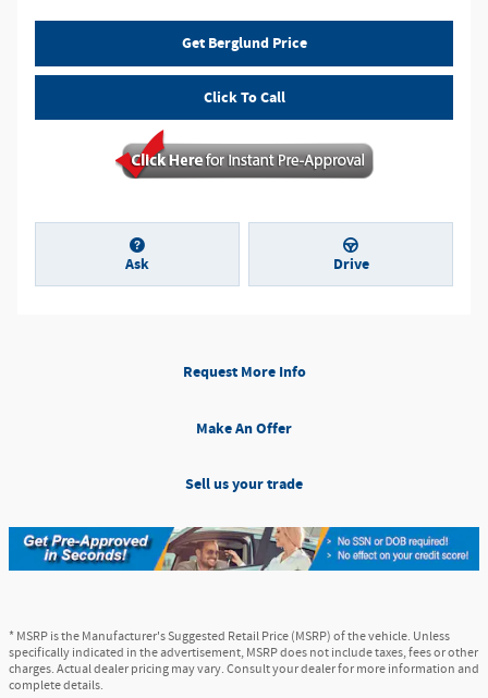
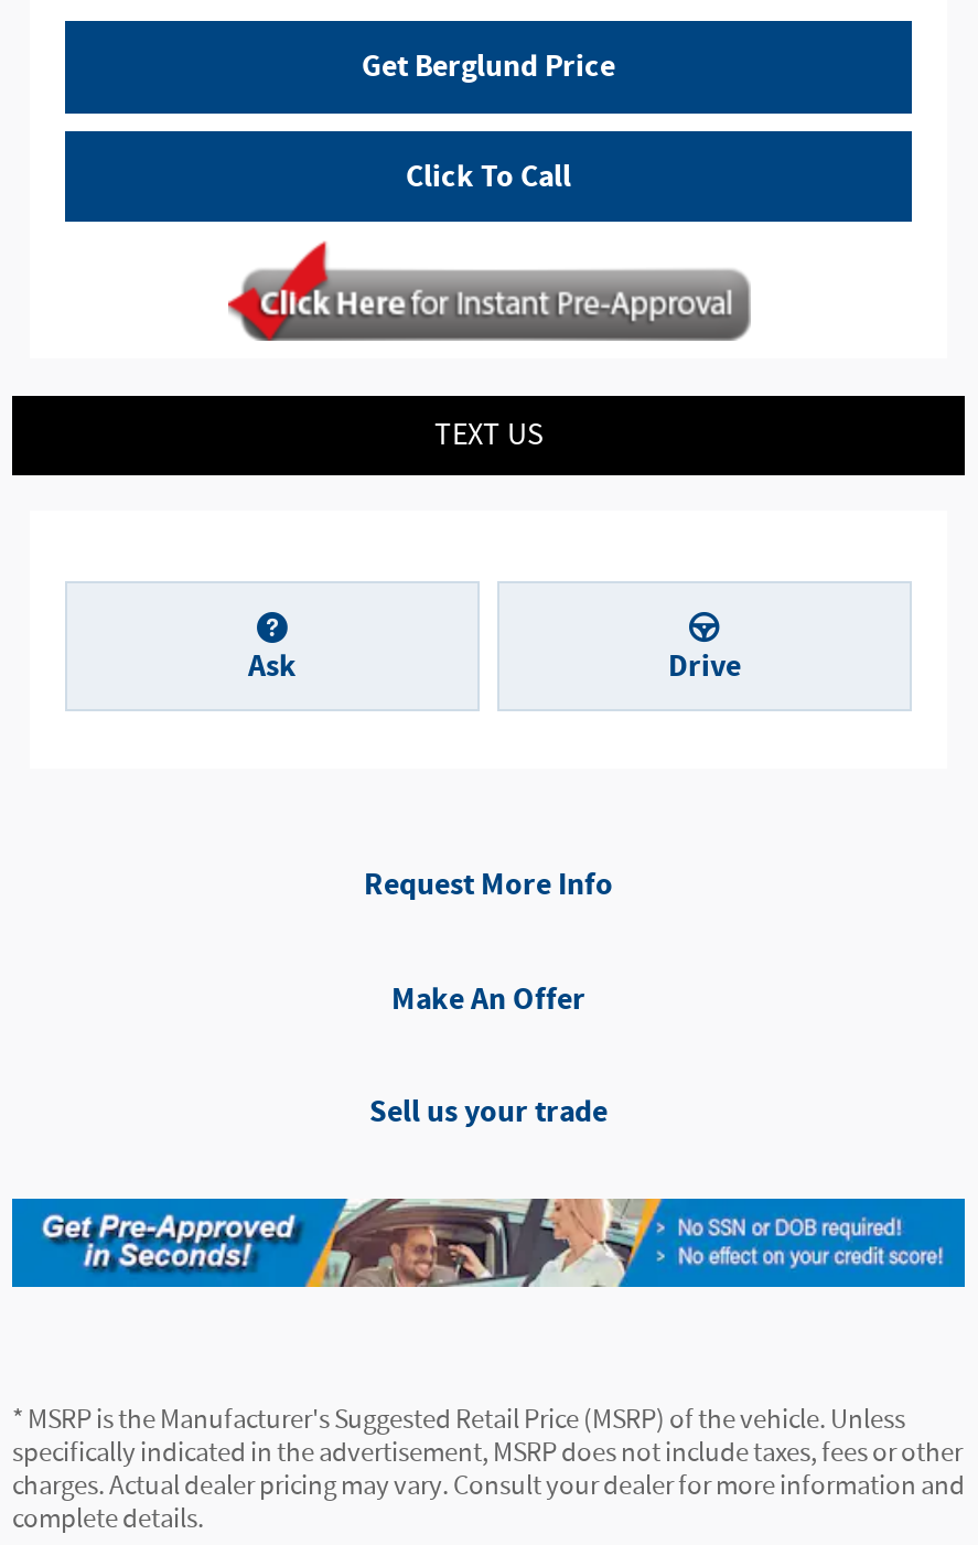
+ TEXT US
